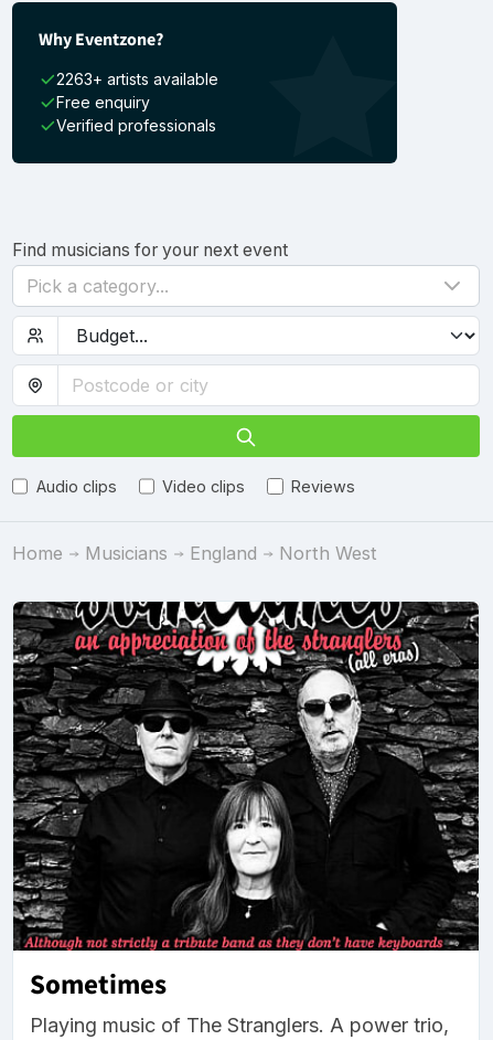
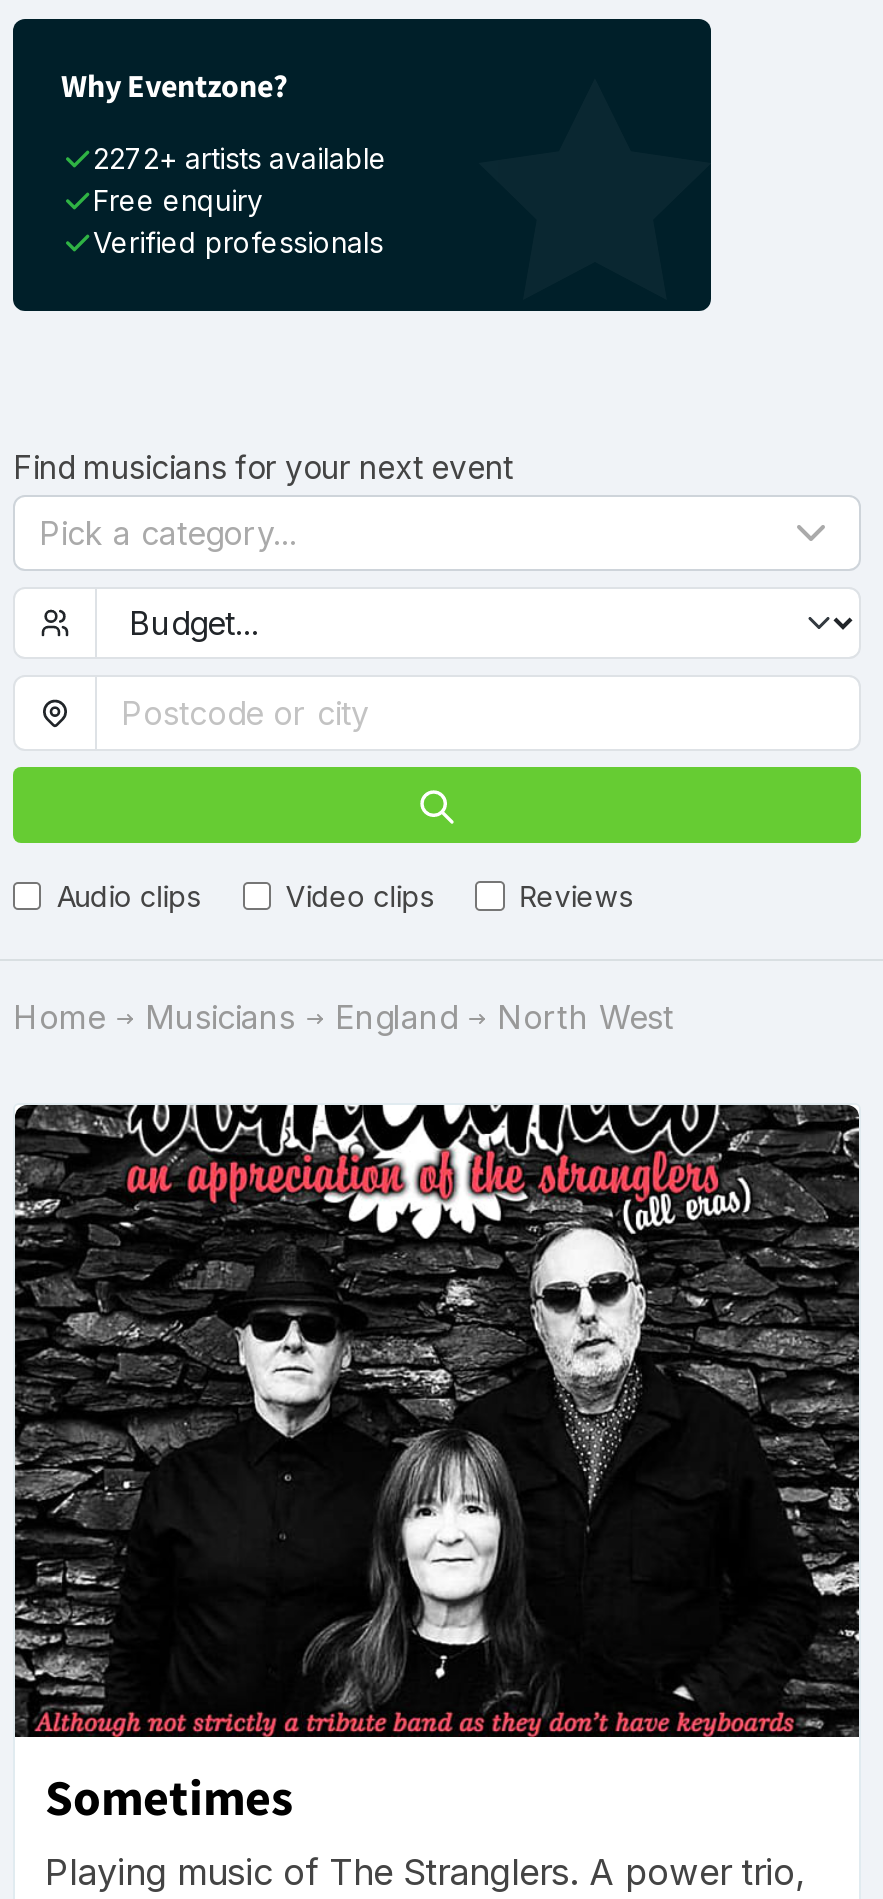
- 2263+ artists available
+ 2272+ artists available
